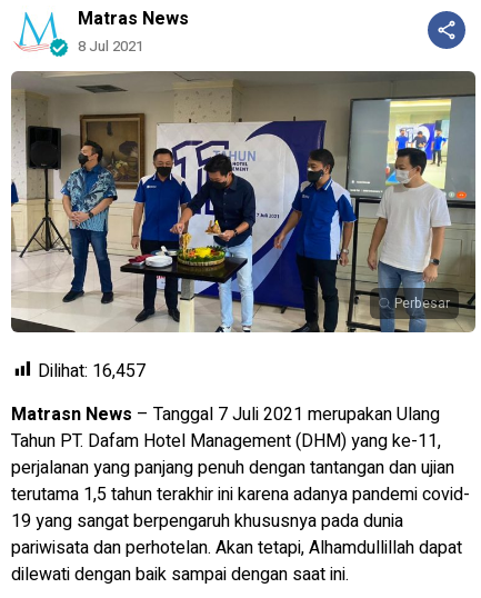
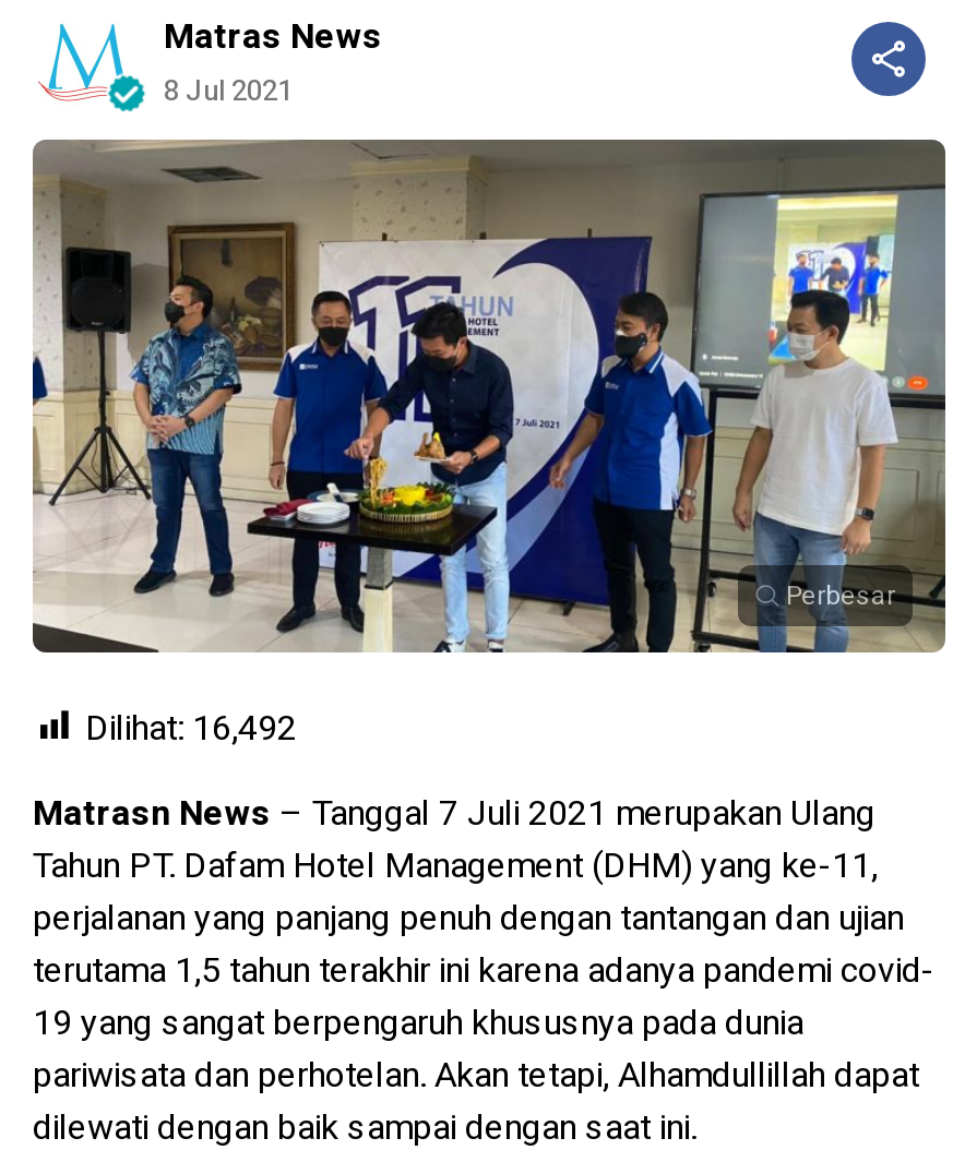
- Dilihat: 16,457
+ Dilihat: 16,492
